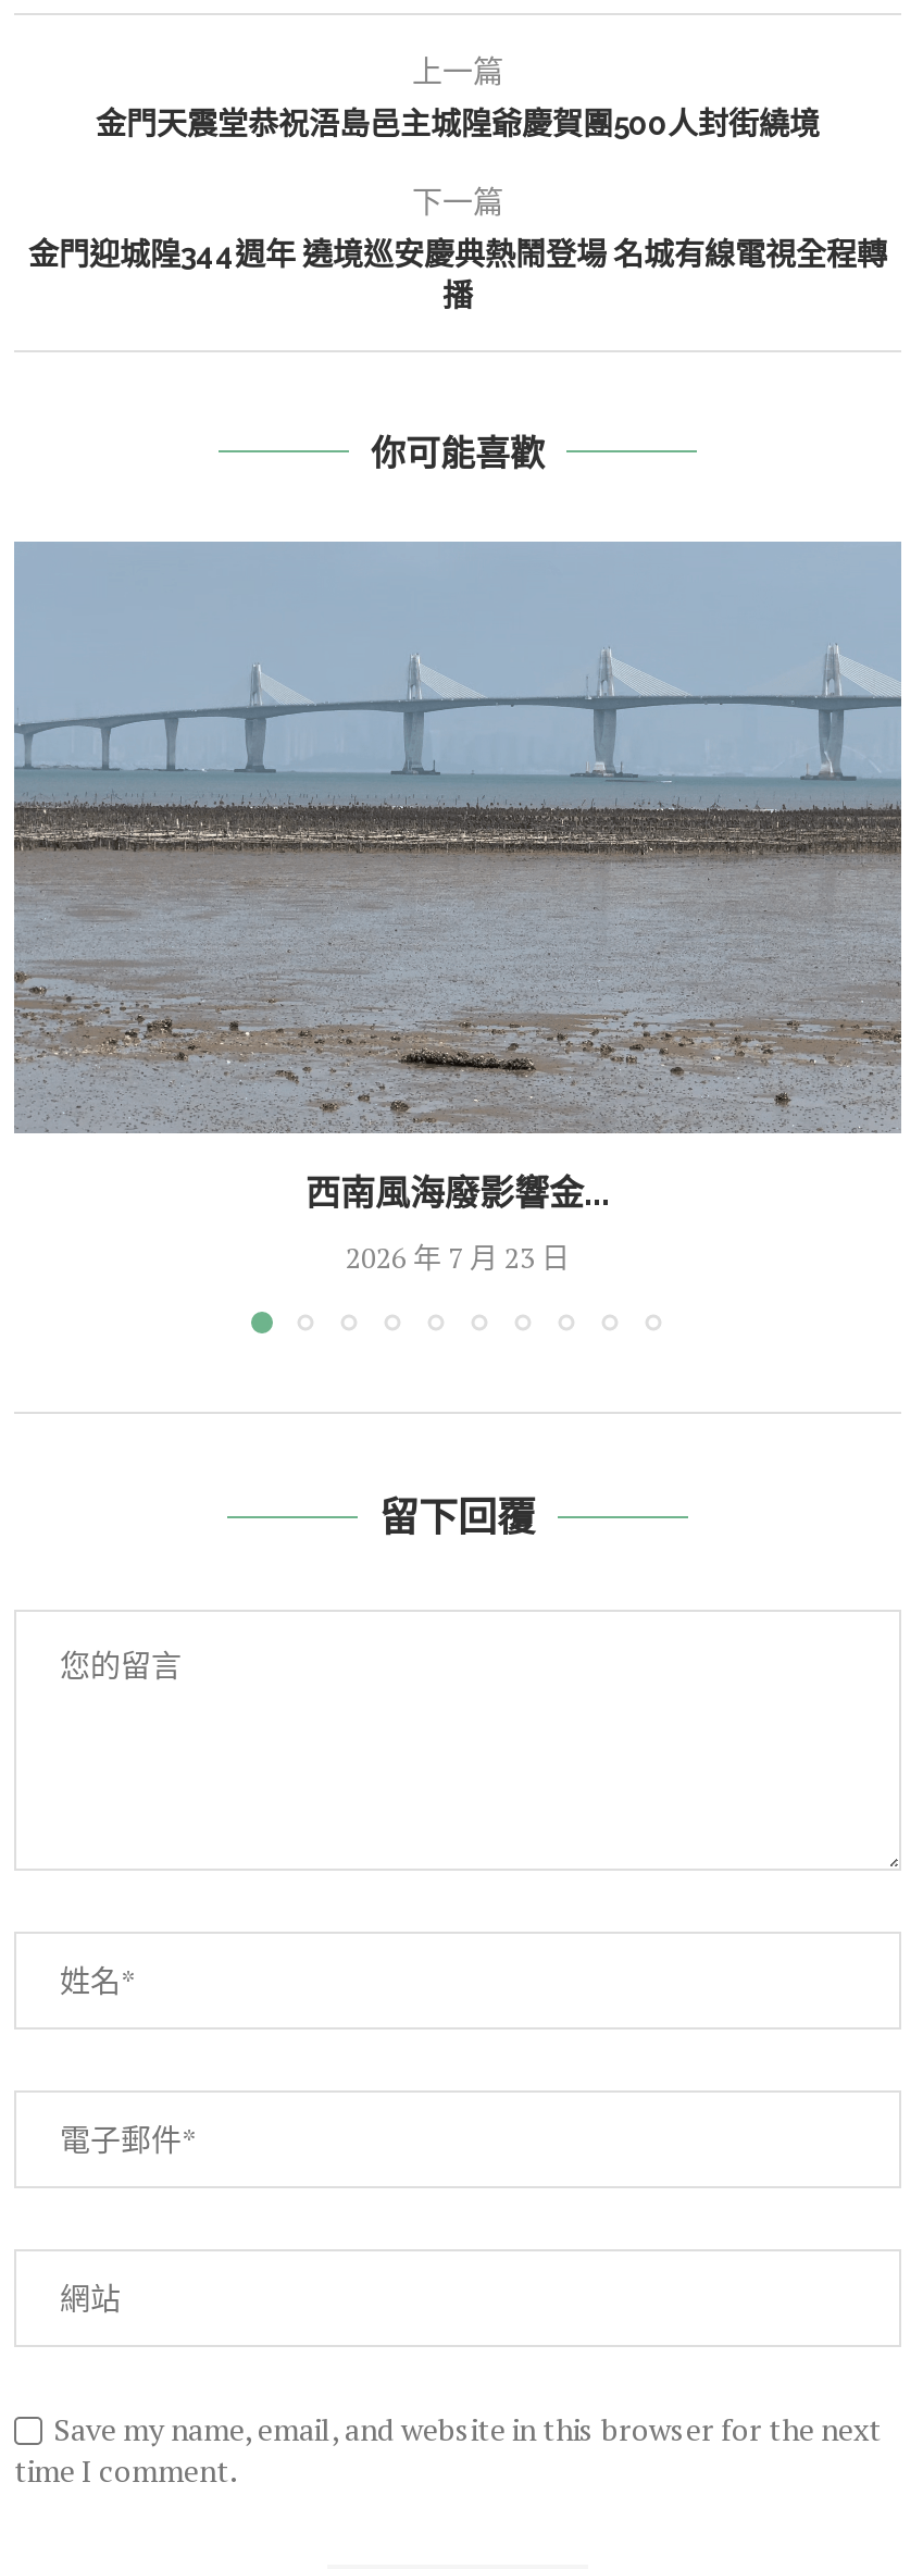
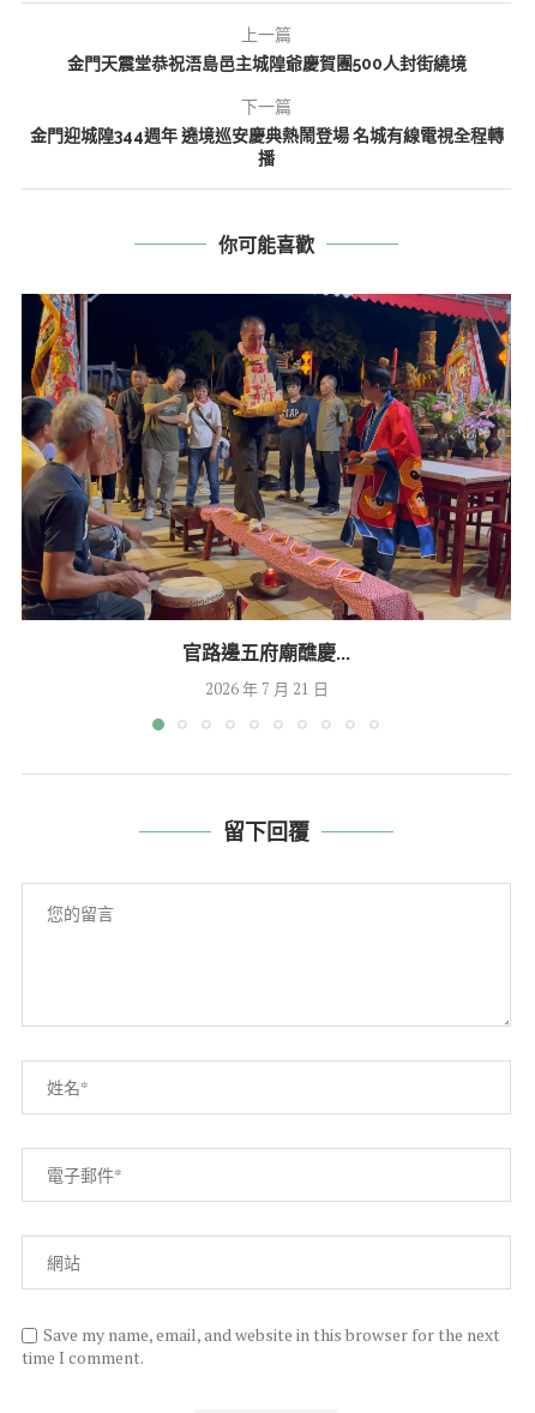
- [image]
- 西南風海廢影響金...
+ [image]
+ 官路邊五府廟醮慶...

- 2026 年 7 月 23 日
+ 2026 年 7 月 21 日
